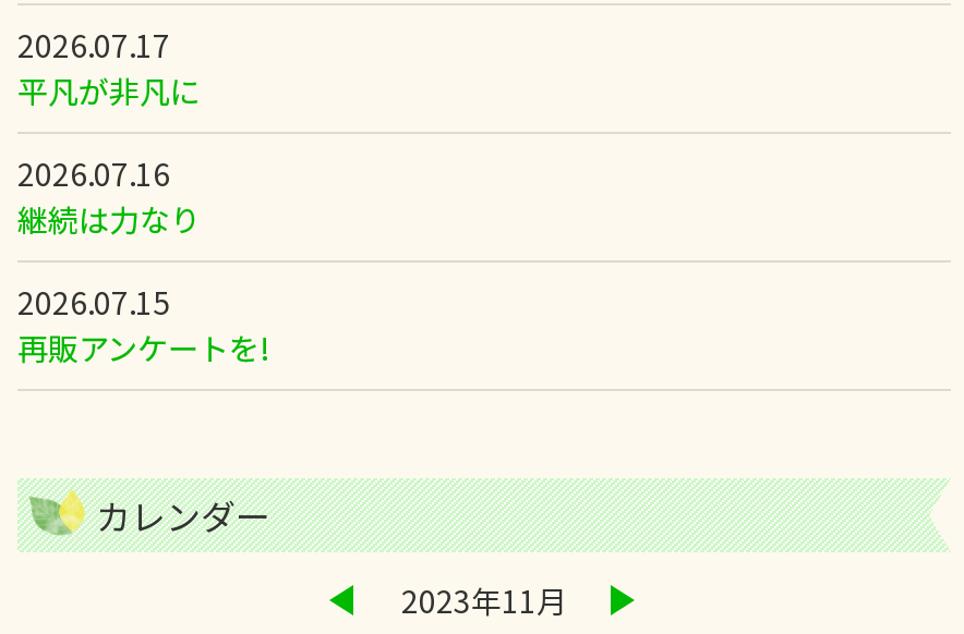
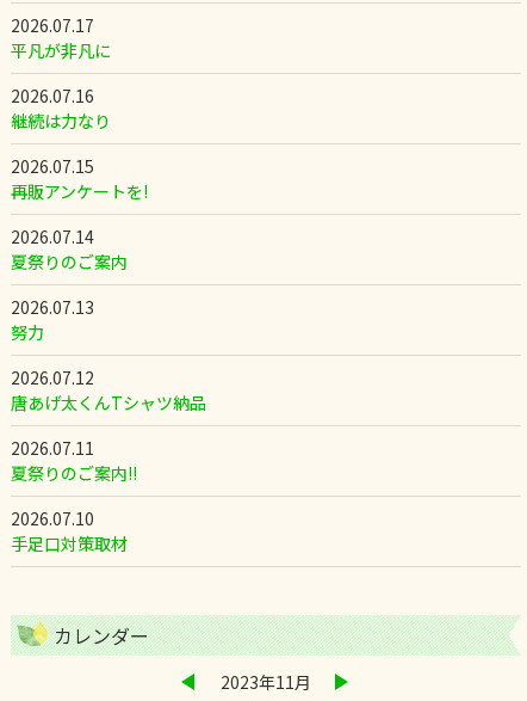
+ 2026.07.14
+ 夏祭りのご案内
+ 2026.07.13
+ 努力
+ 2026.07.12
+ 唐あげ太くんTシャツ納品
+ 2026.07.11
+ 夏祭りのご案内!!
+ 2026.07.10
+ 手足口対策取材
